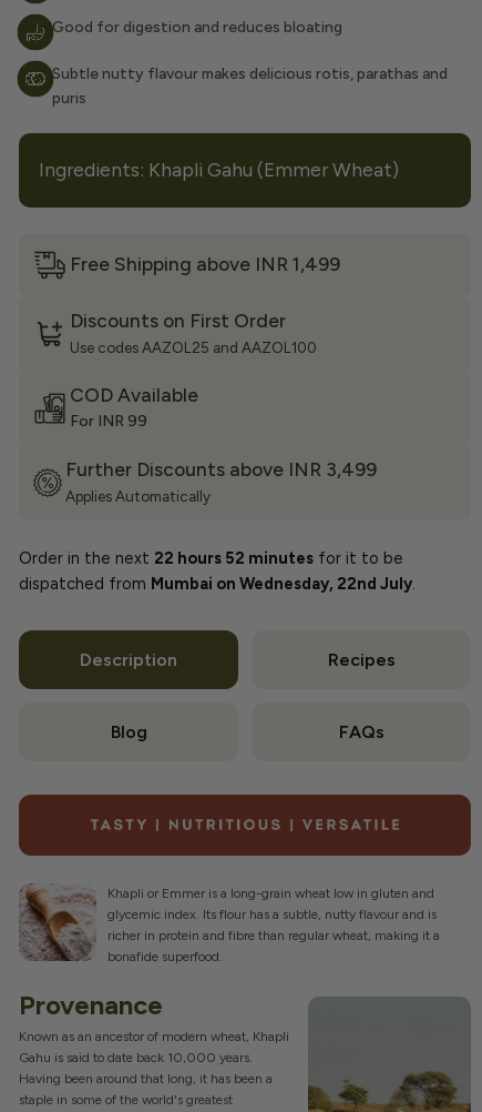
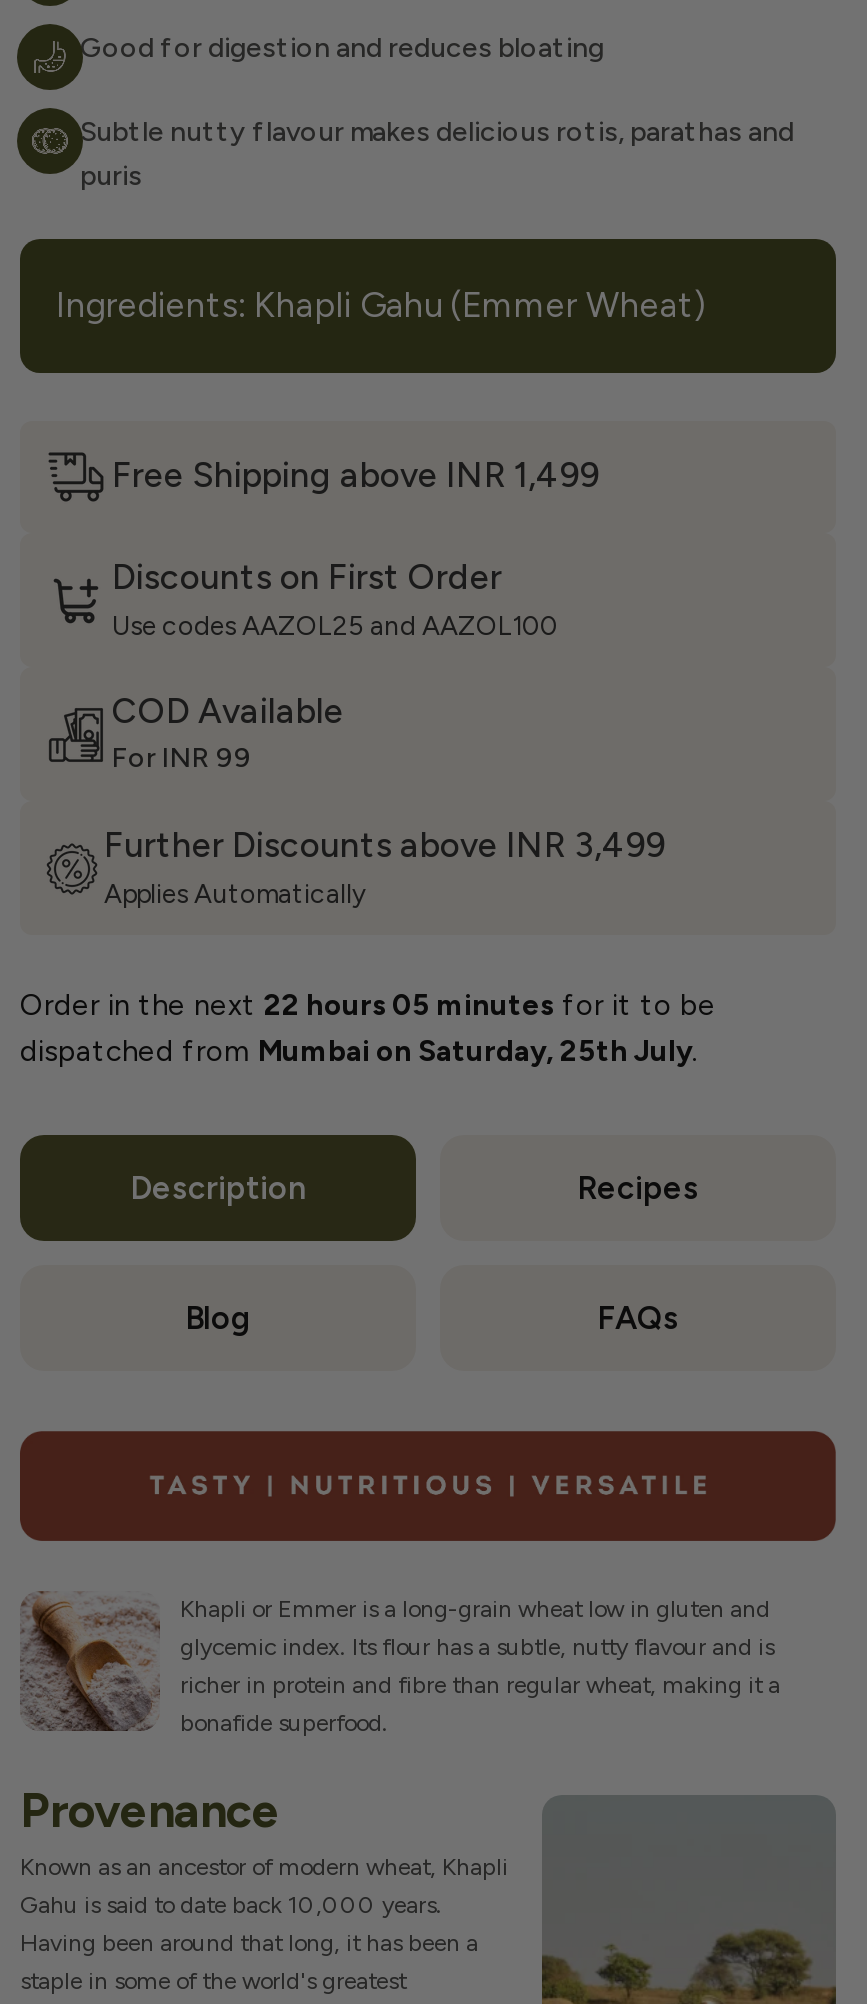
- Order in the next 22 hours 52 minutes for it to be
+ Order in the next 22 hours 05 minutes for it to be

- dispatched from Mumbai on Wednesday, 22nd July.
+ dispatched from Mumbai on Saturday, 25th July.
